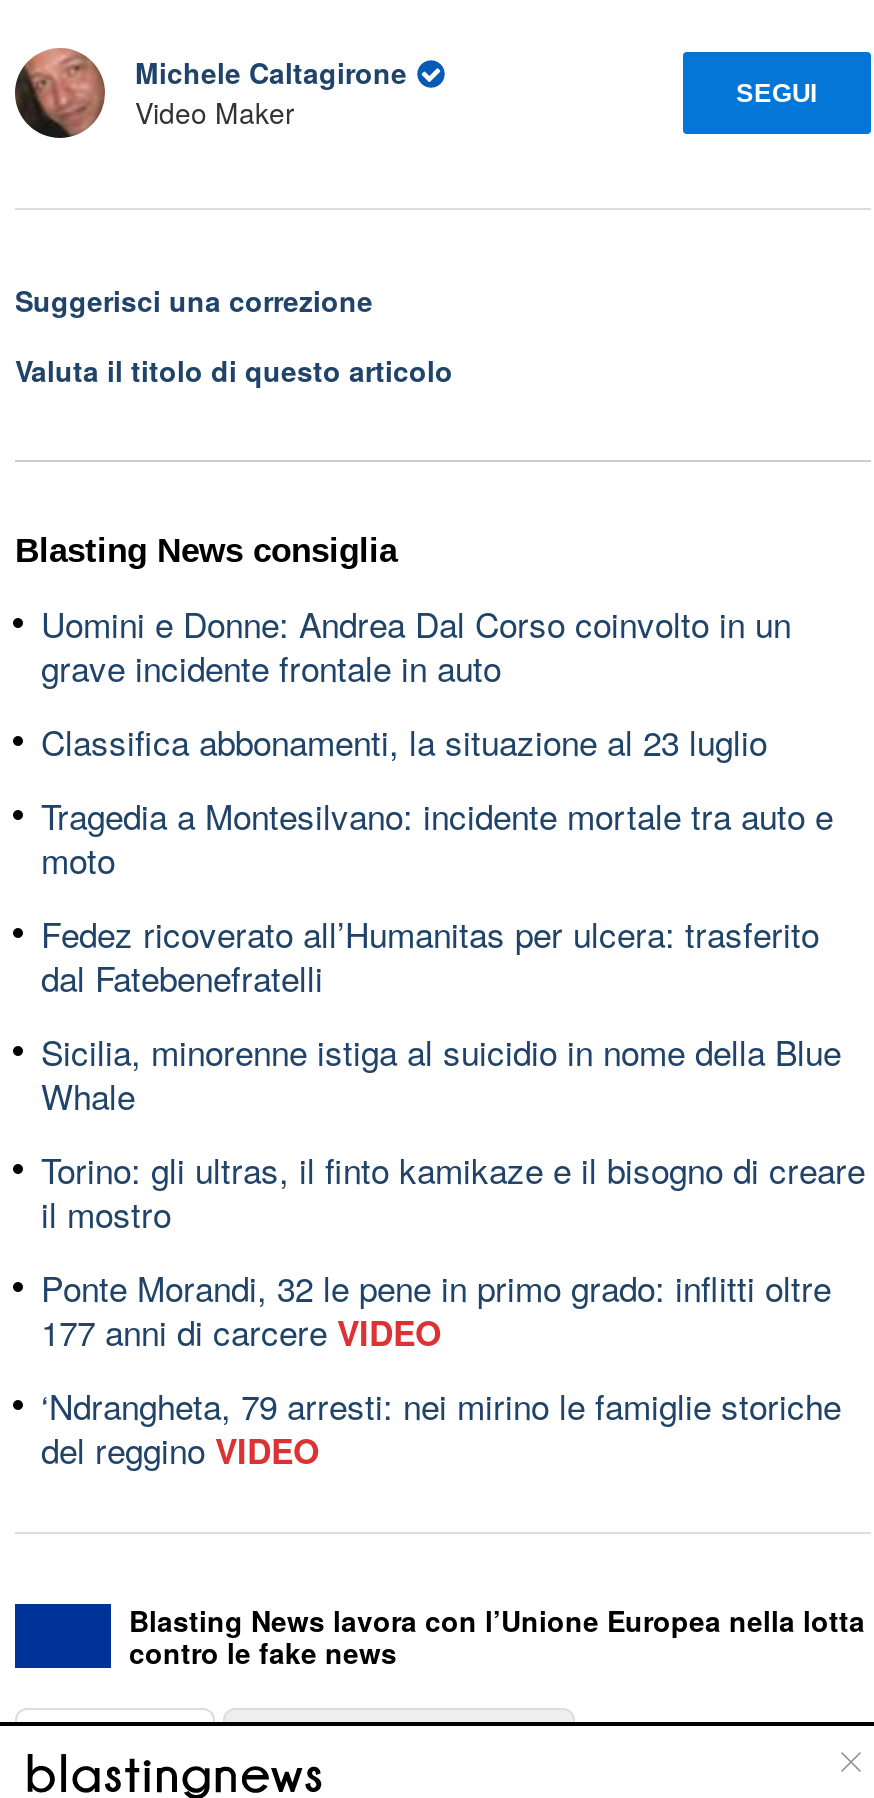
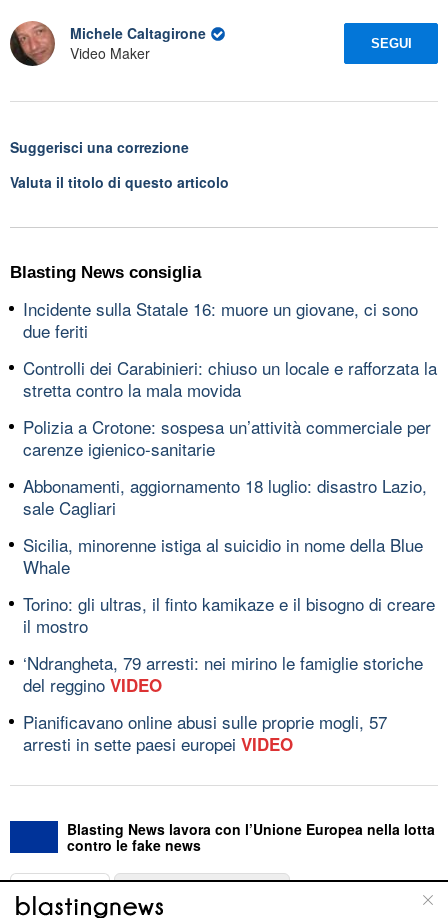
- Uomini e Donne: Andrea Dal Corso coinvolto in un
- grave incidente frontale in auto
+ Incidente sulla Statale 16: muore un giovane, ci sono
+ due feriti

- Classifica abbonamenti, la situazione al 23 luglio
+ Controlli dei Carabinieri: chiuso un locale e rafforzata la
+ stretta contro la mala movida

- Tragedia a Montesilvano: incidente mortale tra auto e
- moto
+ Polizia a Crotone: sospesa un’attività commerciale per
+ carenze igienico-sanitarie

- Fedez ricoverato all’Humanitas per ulcera: trasferito
- dal Fatebenefratelli
+ Abbonamenti, aggiornamento 18 luglio: disastro Lazio,
+ sale Cagliari

- Ponte Morandi, 32 le pene in primo grado: inflitti oltre
- 177 anni di carcere VIDEO

moved up: ‘Ndrangheta, 79 arresti: nei mirino le famiglie storiche | del reggino VIDEO

+ Pianificavano online abusi sulle proprie mogli, 57
+ arresti in sette paesi europei VIDEO
